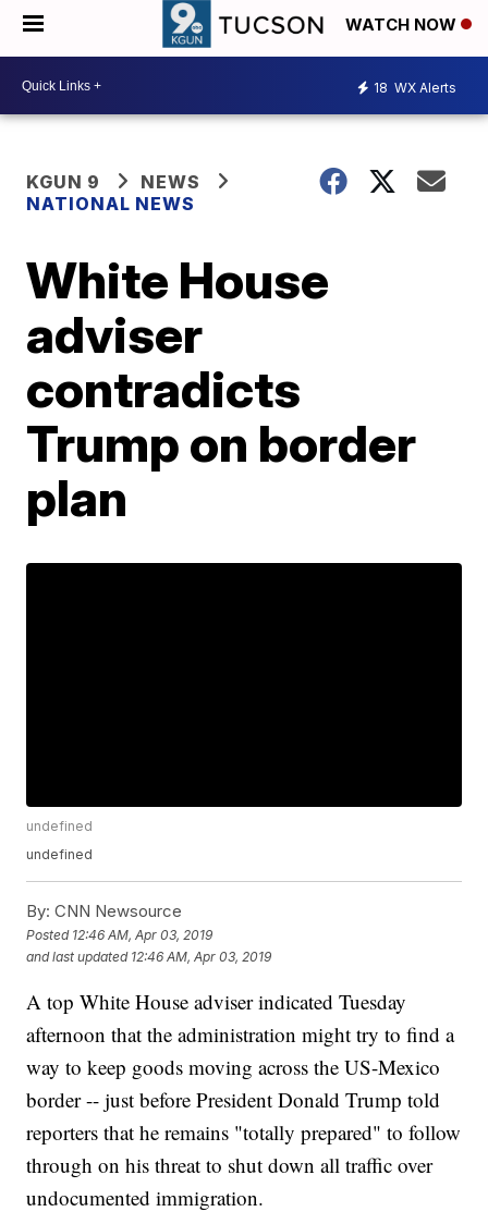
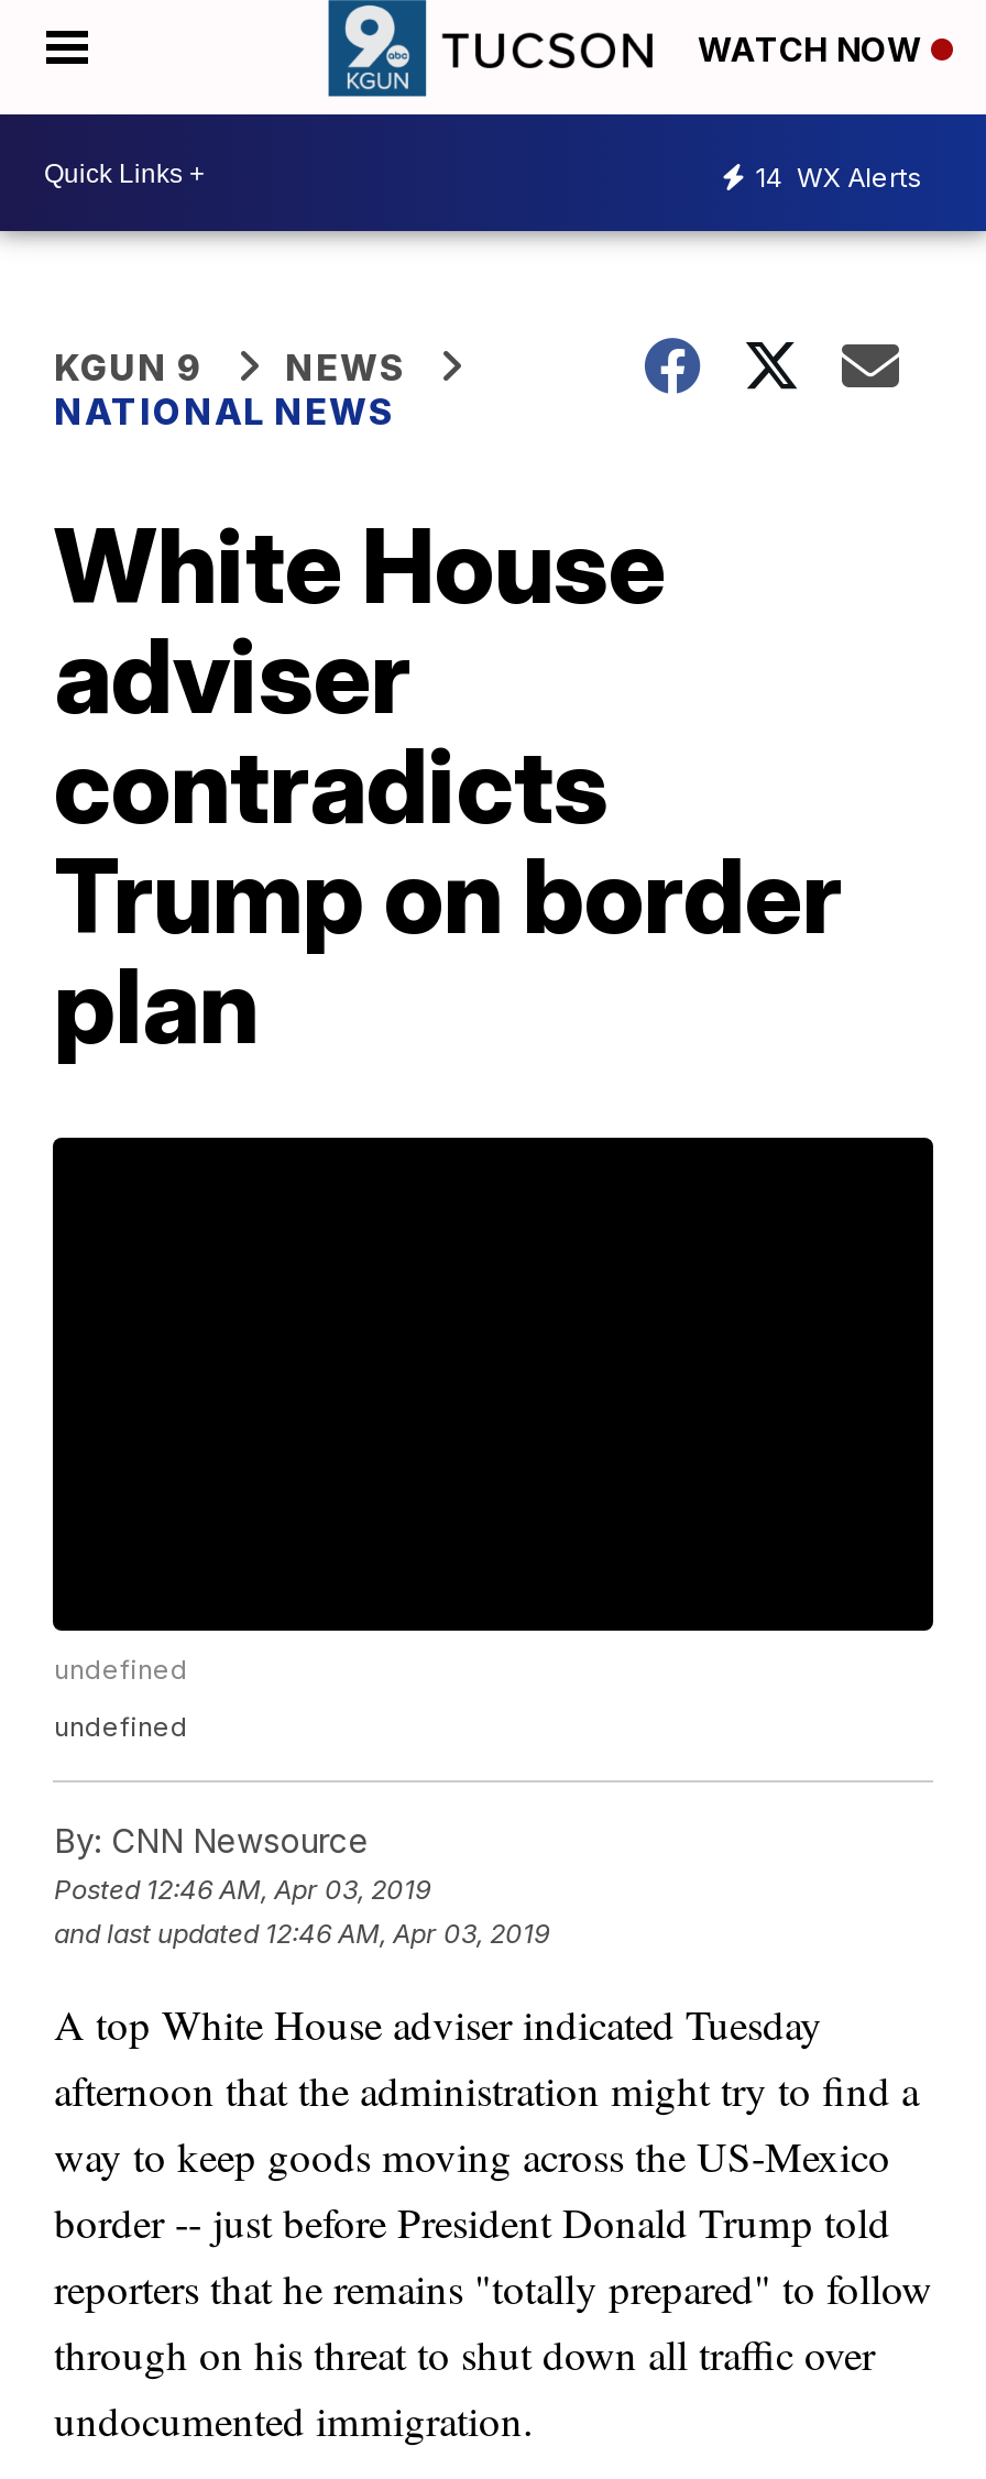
- 18 WX Alerts
+ 14 WX Alerts
